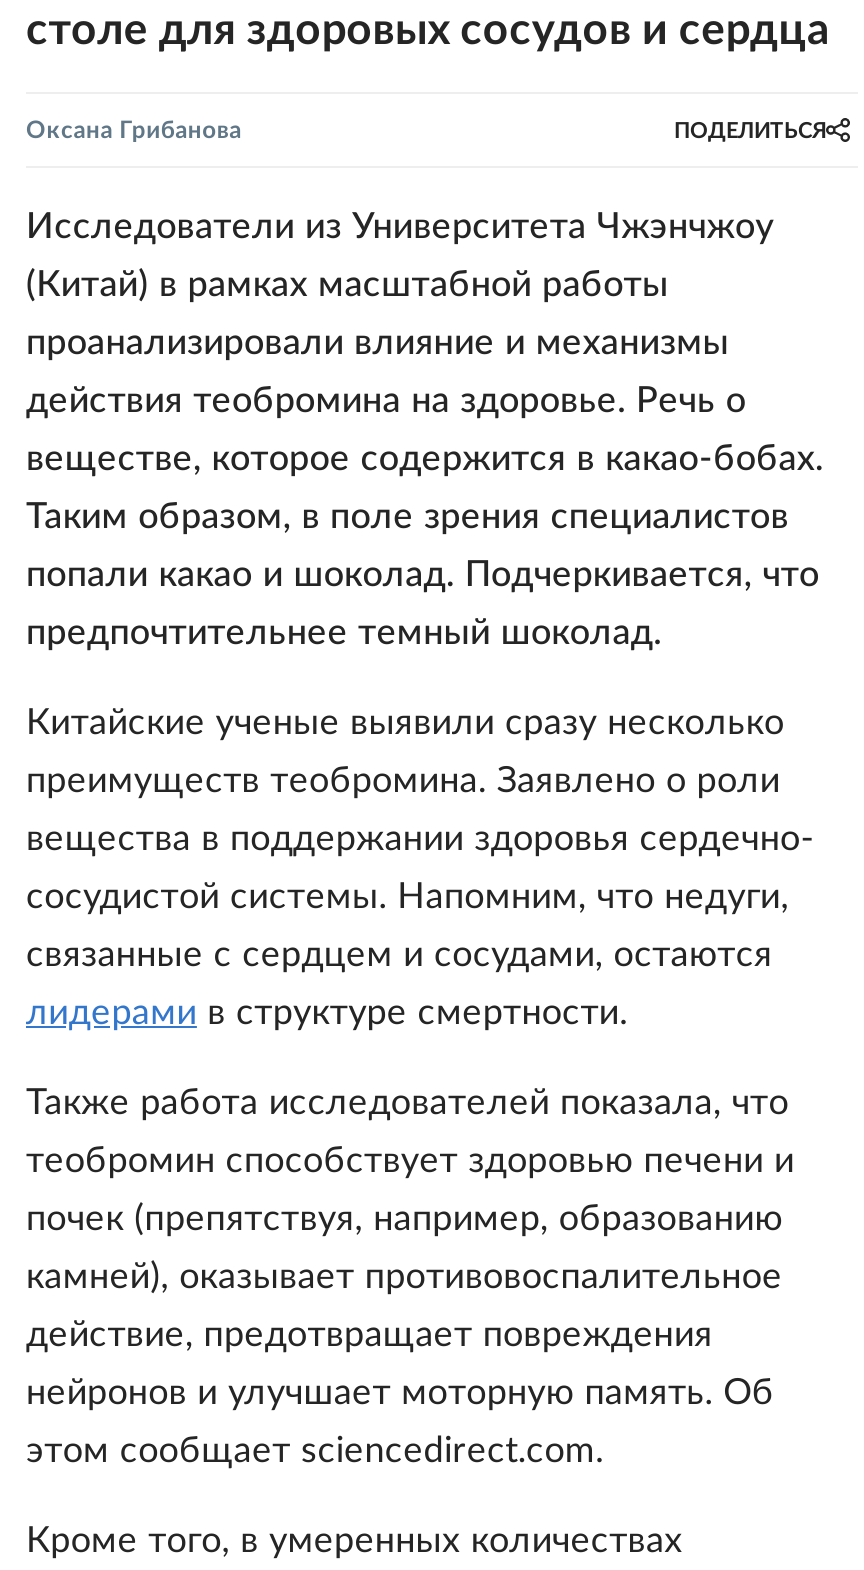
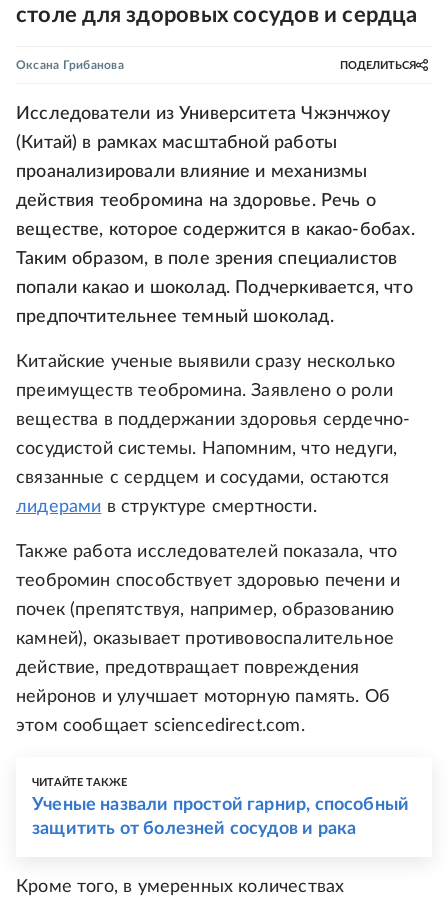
+ ЧИТАЙТЕ ТАКЖЕ
+ Ученые назвали простой гарнир, способный
+ защитить от болезней сосудов и рака
